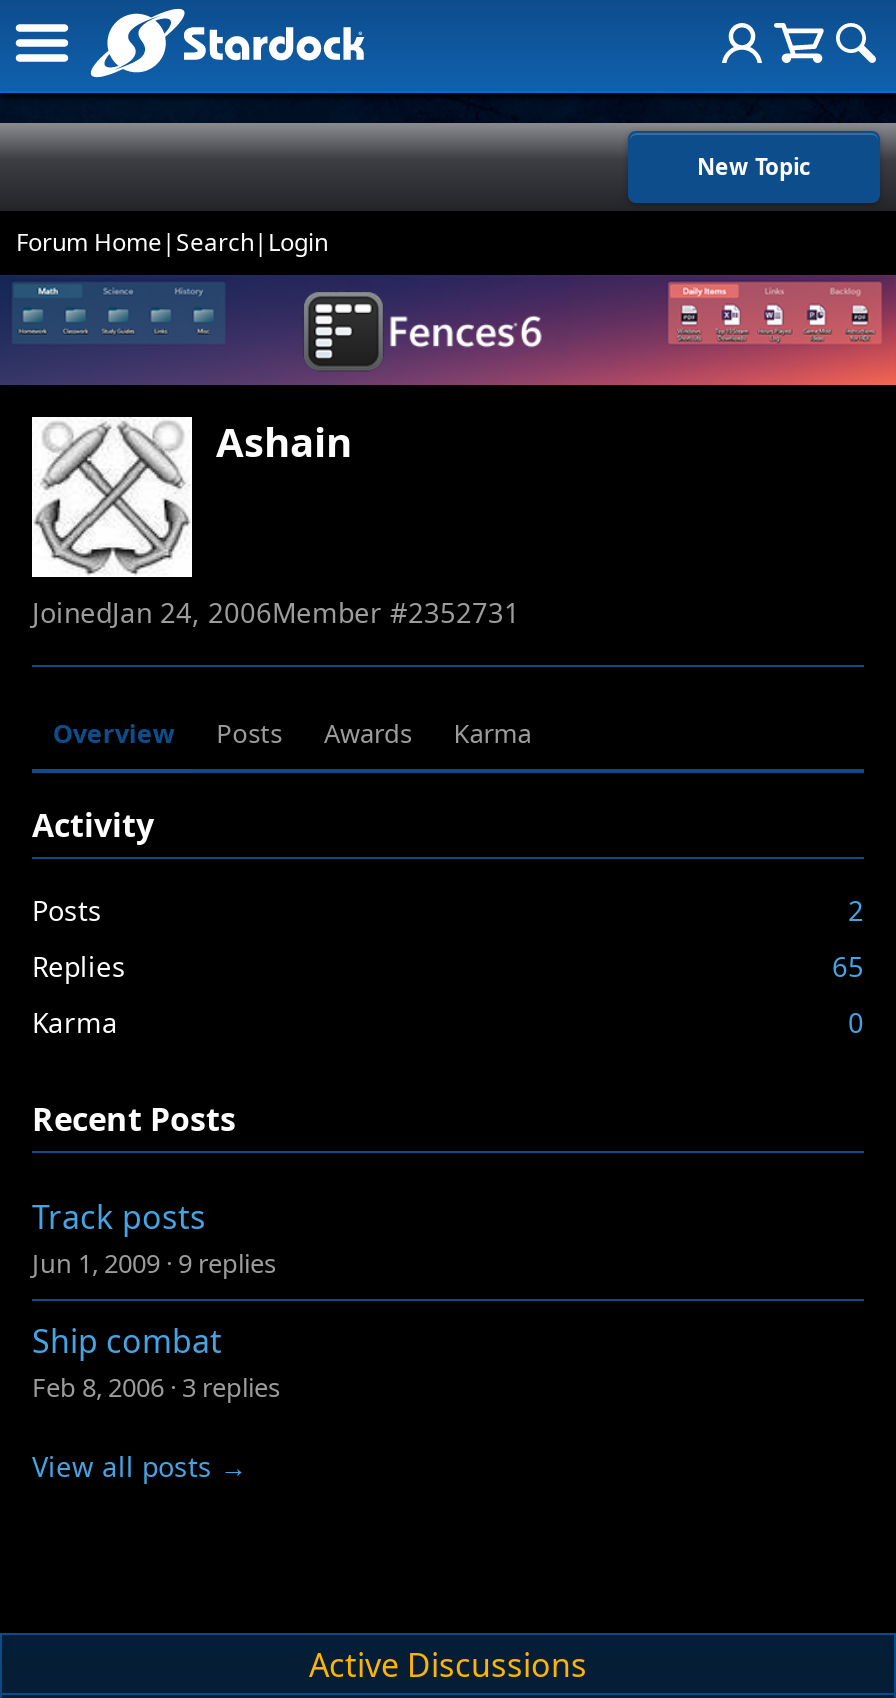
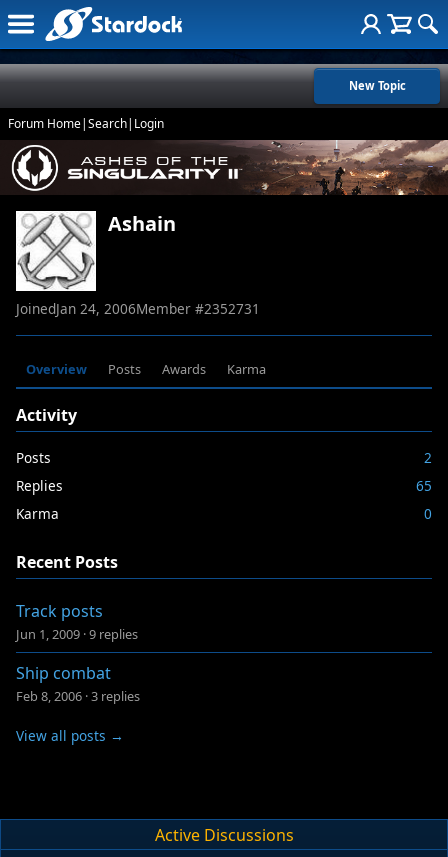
- [image]
+ [image]
